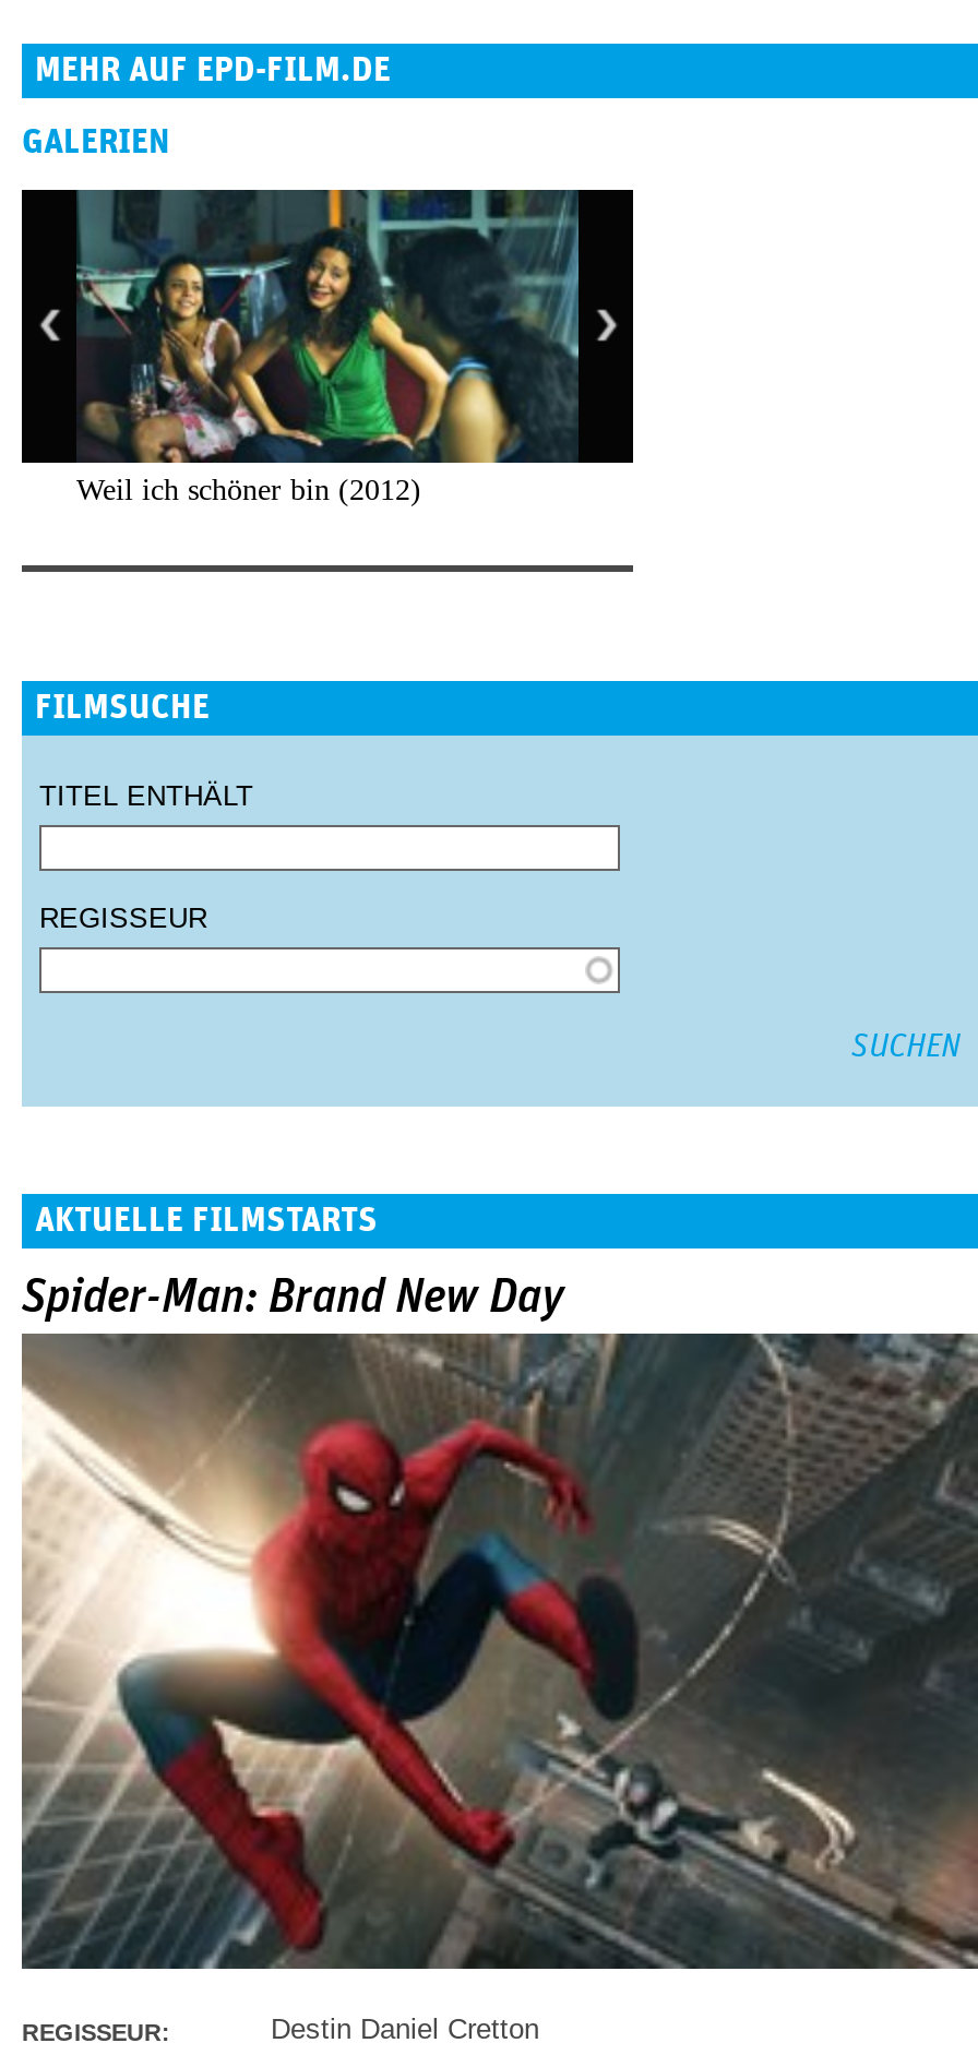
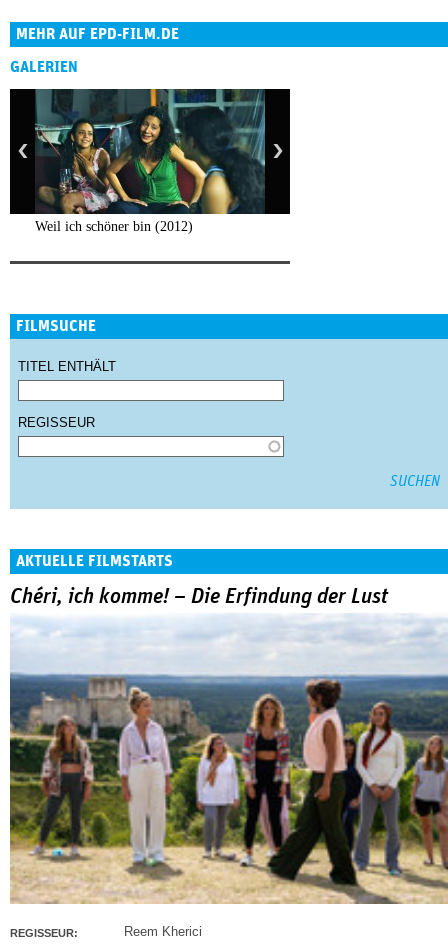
- Spider-Man: Brand New Day
+ Chéri, ich komme! – Die Erfindung der Lust

- [image]
- Destin Daniel Cretton
+ [image]
+ Reem Kherici
